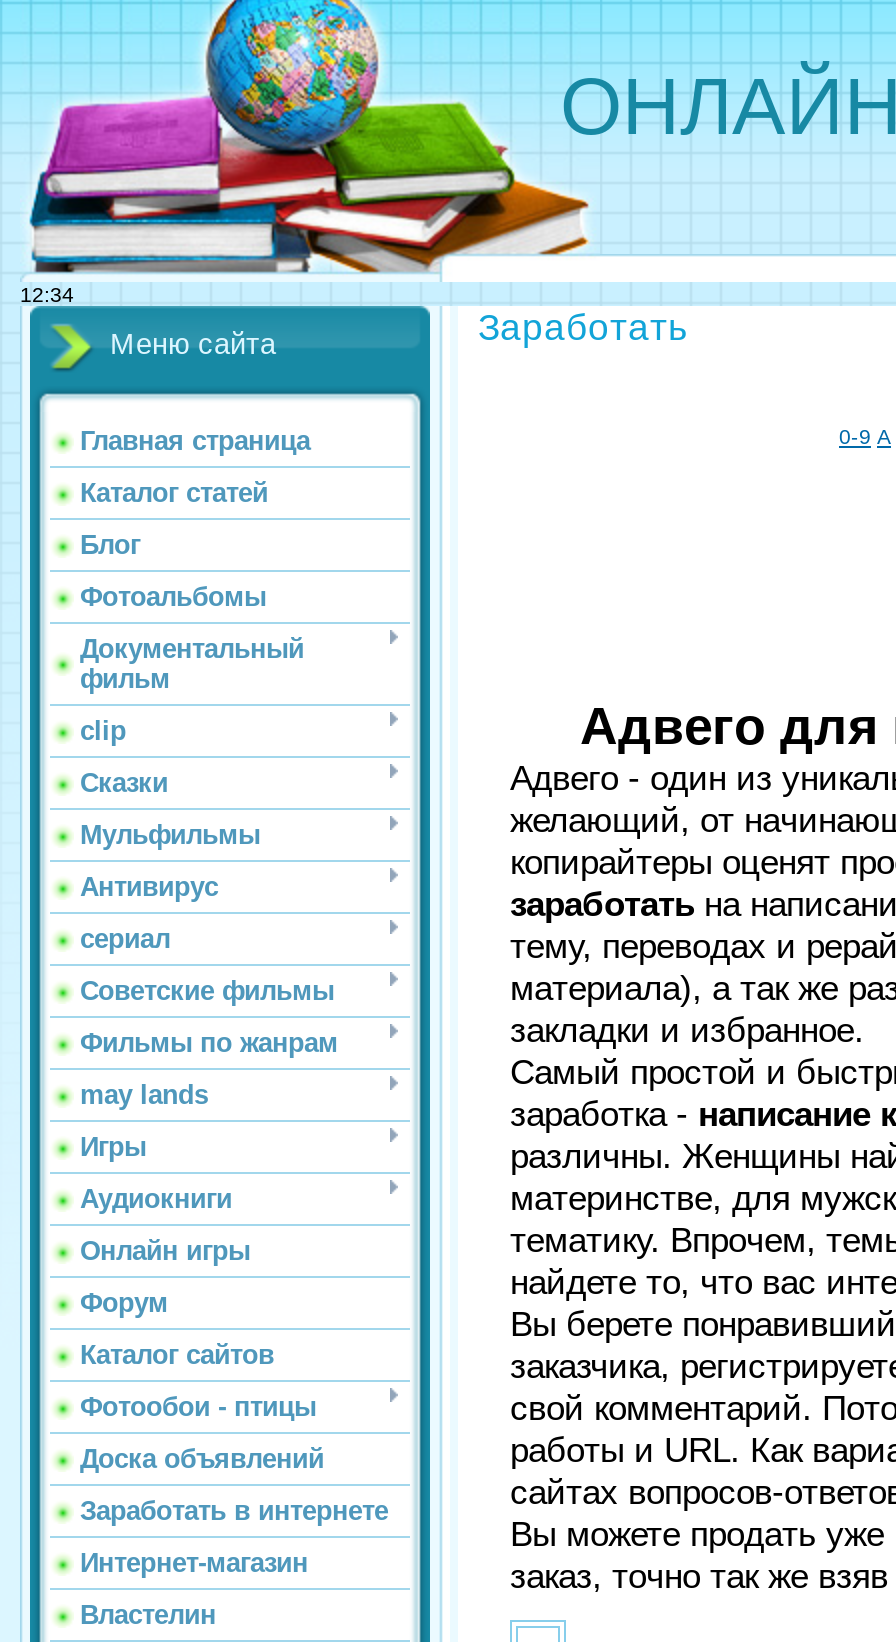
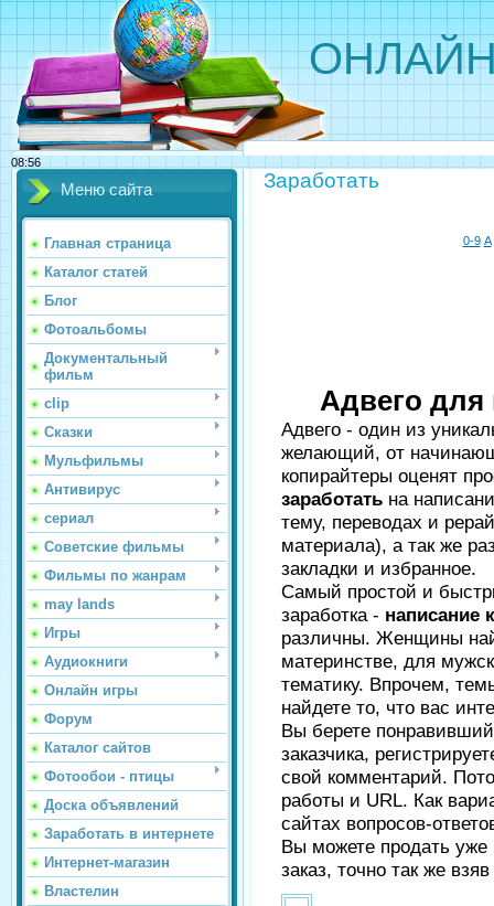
- 12:34
+ 08:56
